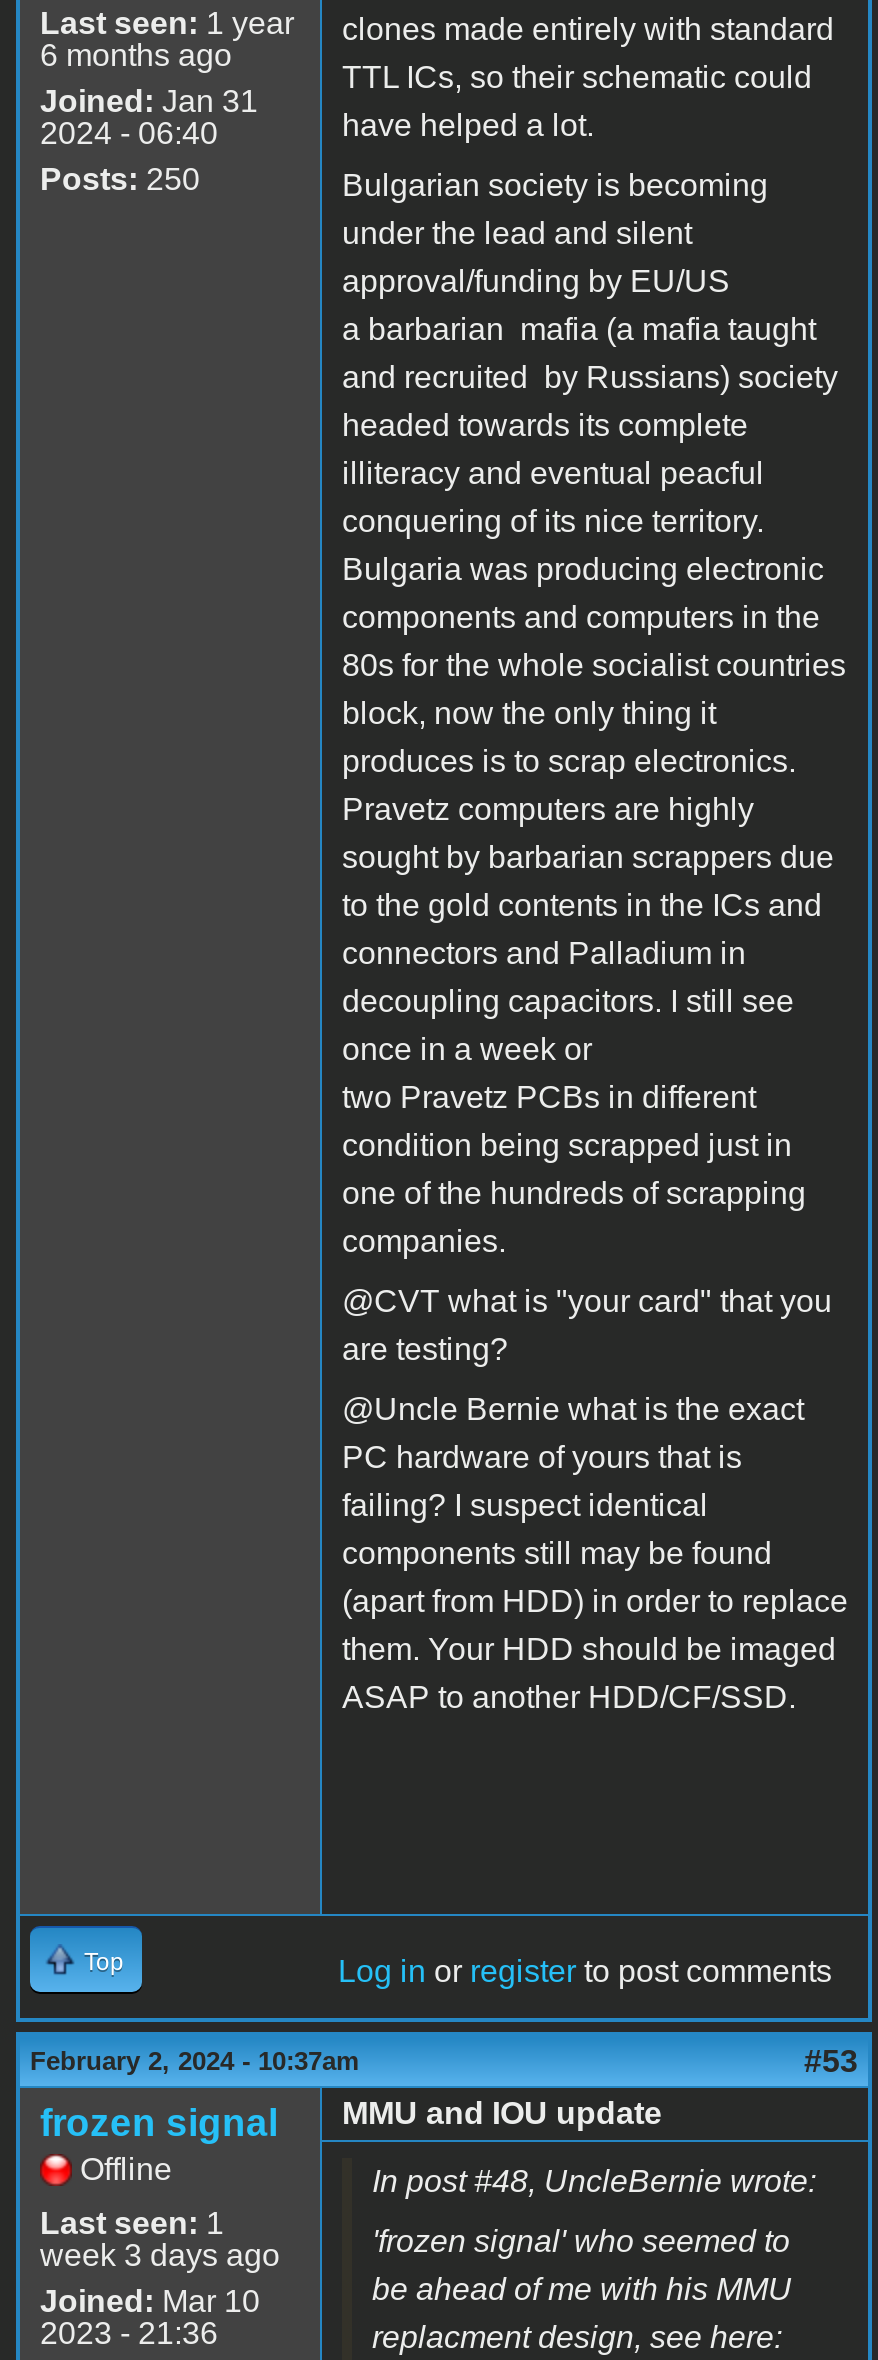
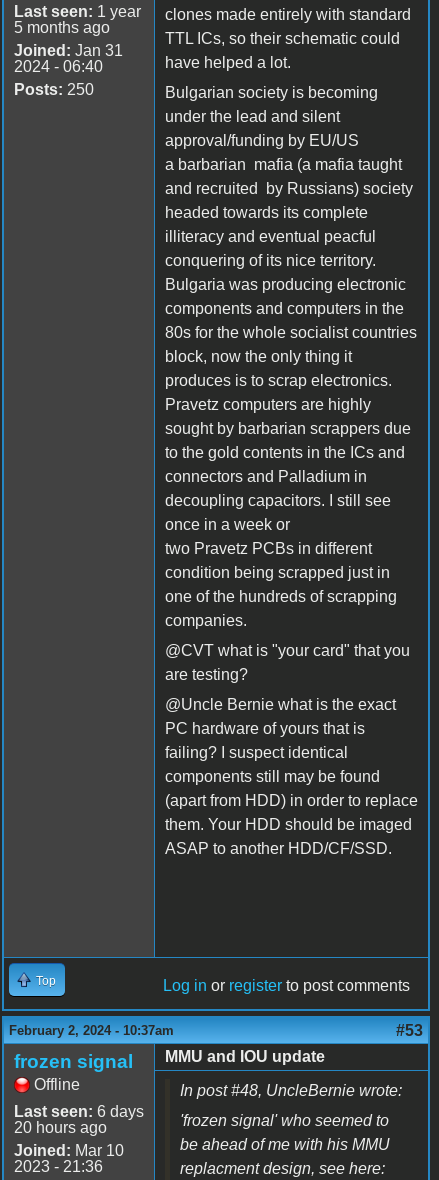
- 6 months ago
+ 5 months ago

- Last seen: 1
- week 3 days ago
+ Last seen: 6 days
+ 20 hours ago
